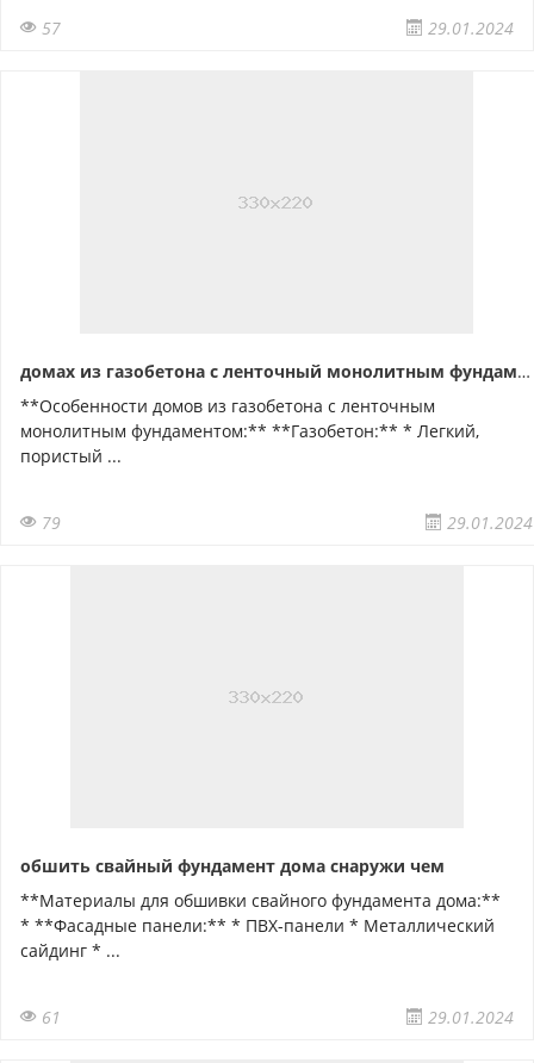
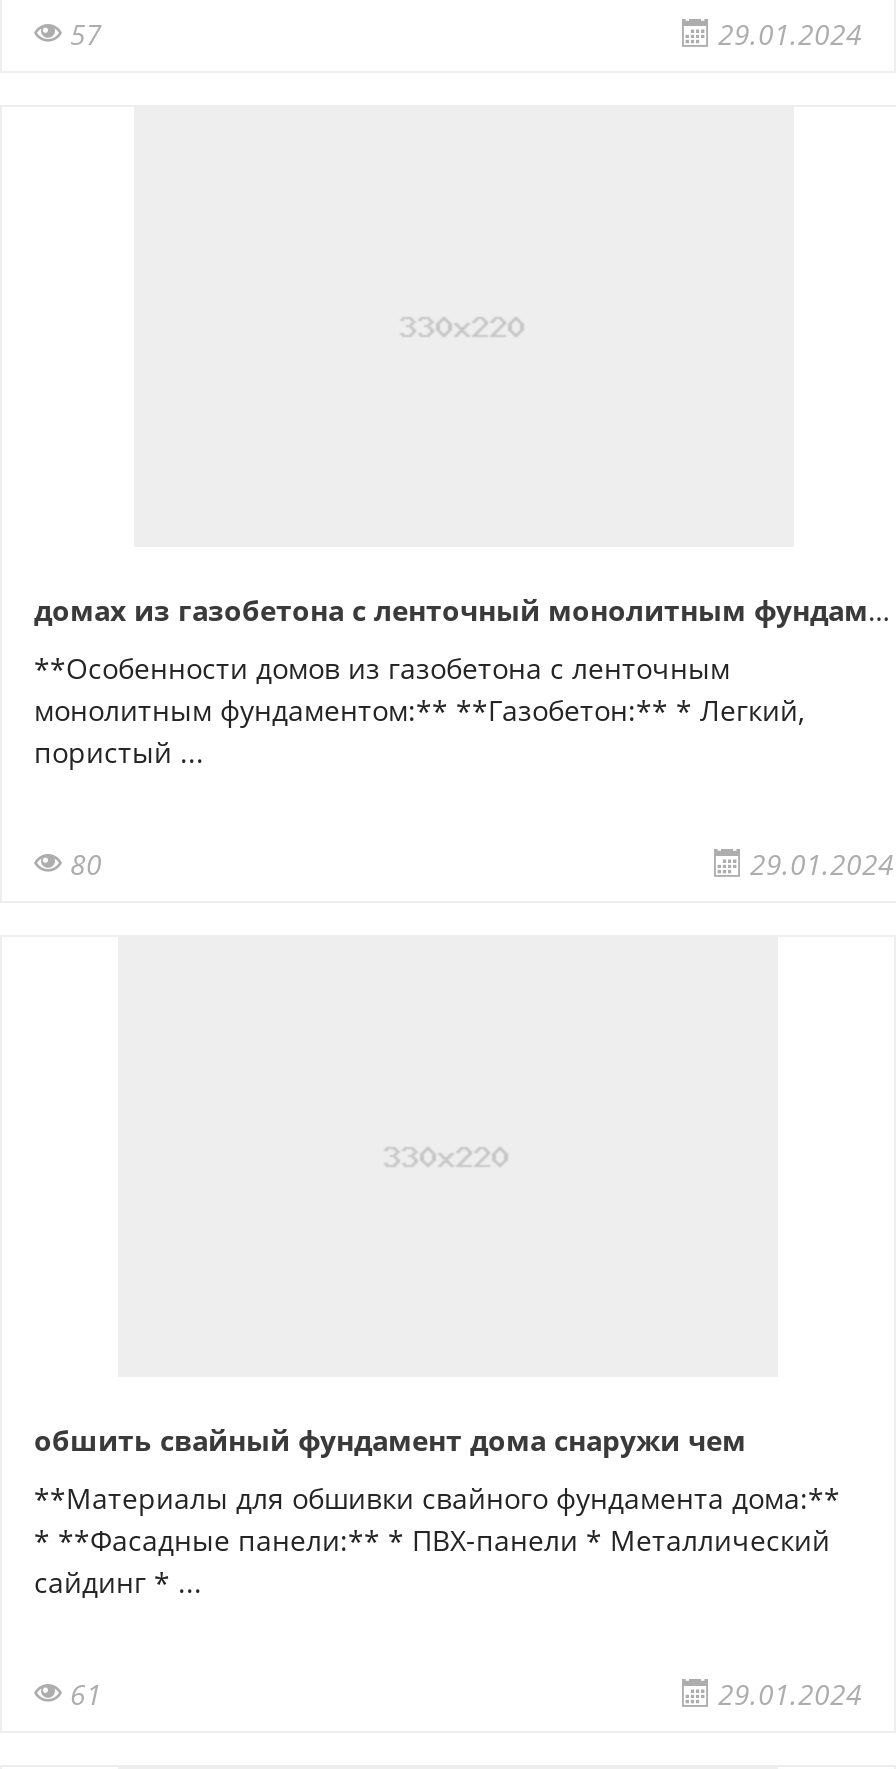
- 79
+ 80
